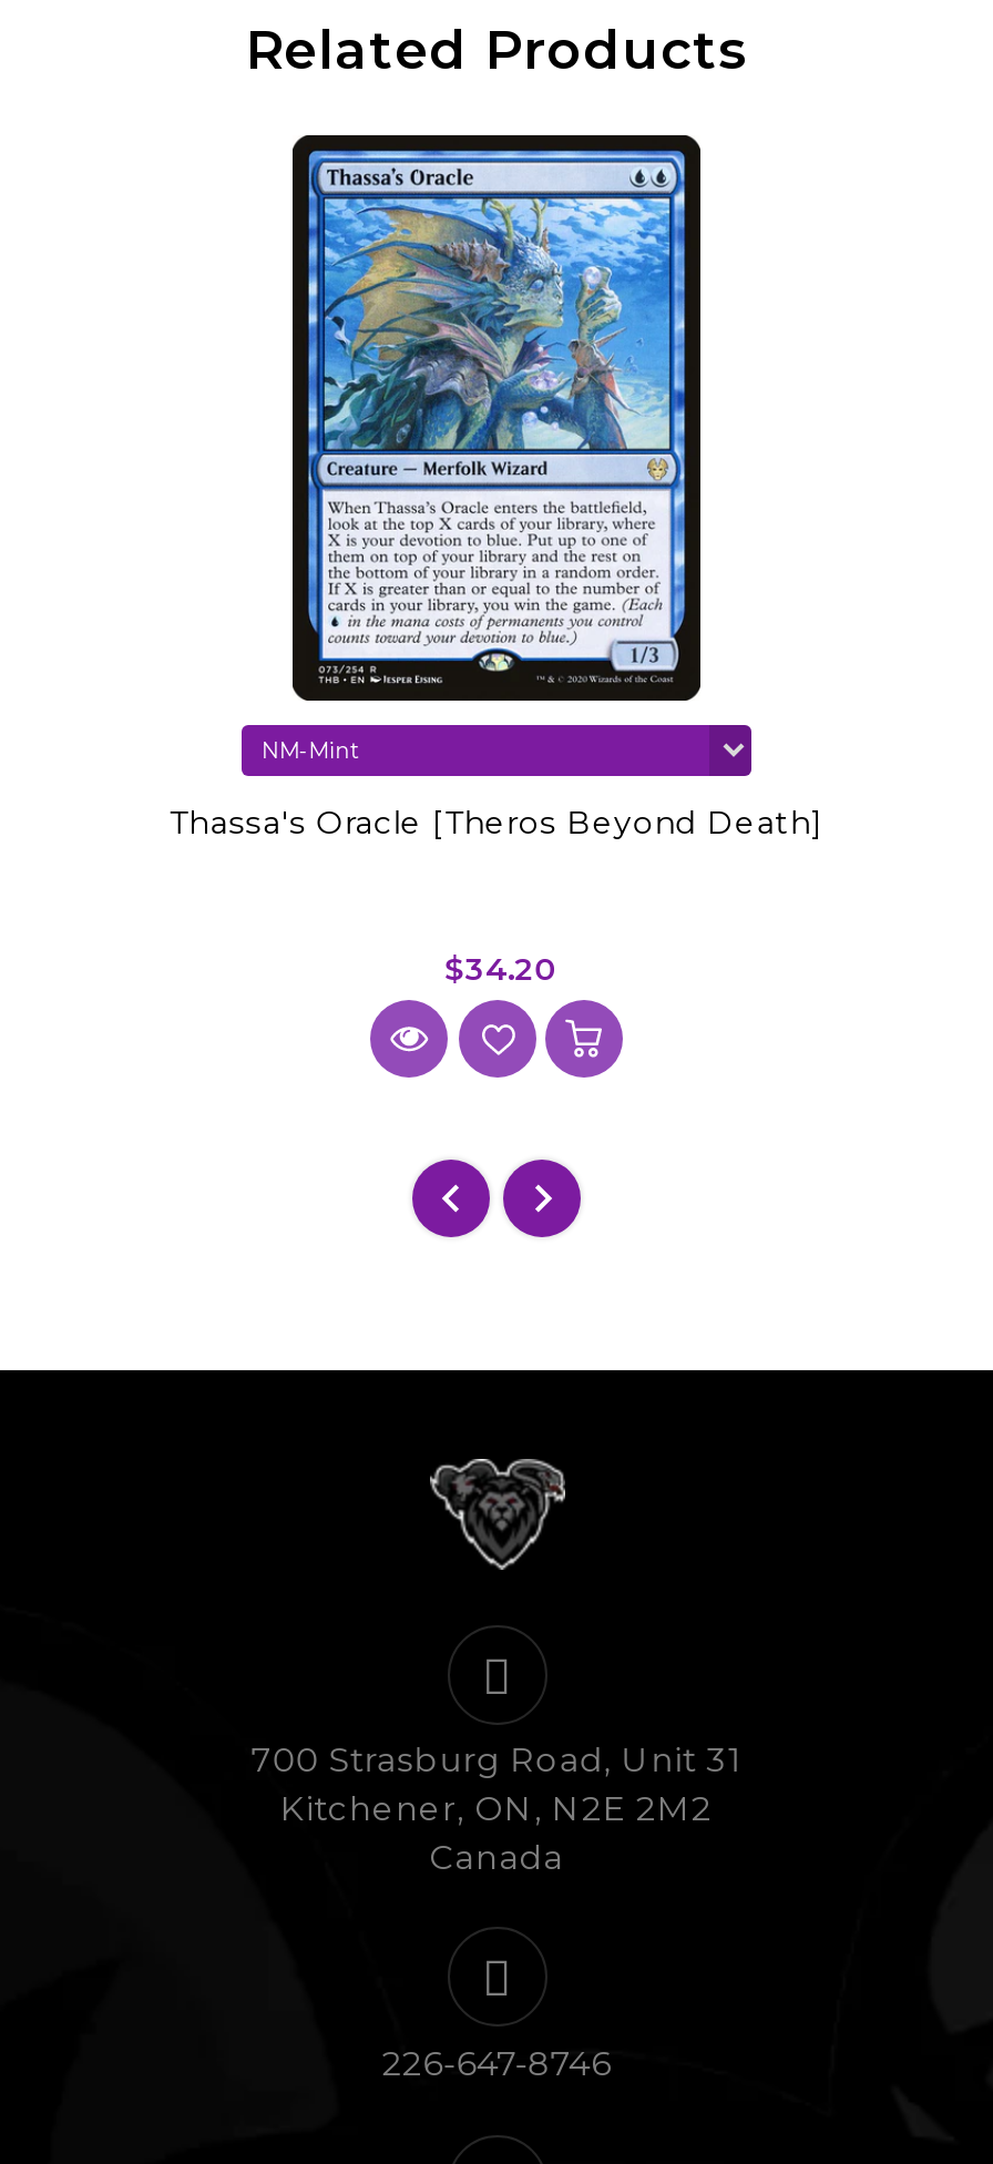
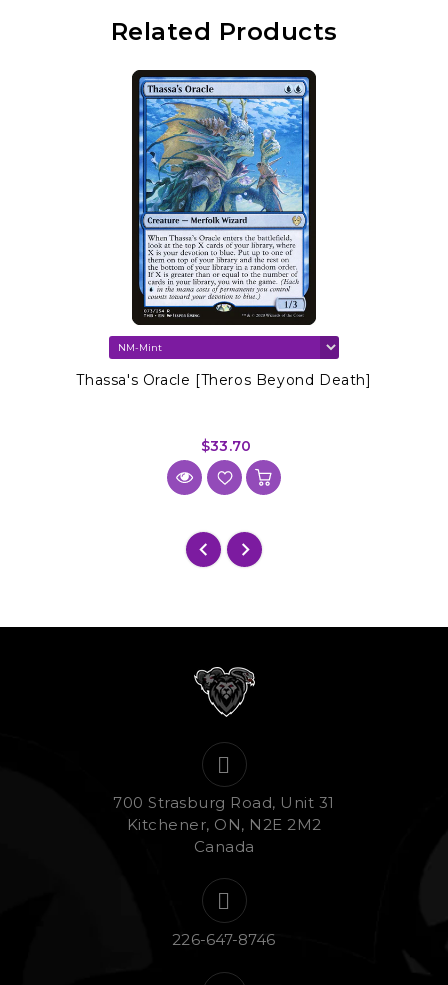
- $34.20
+ $33.70
